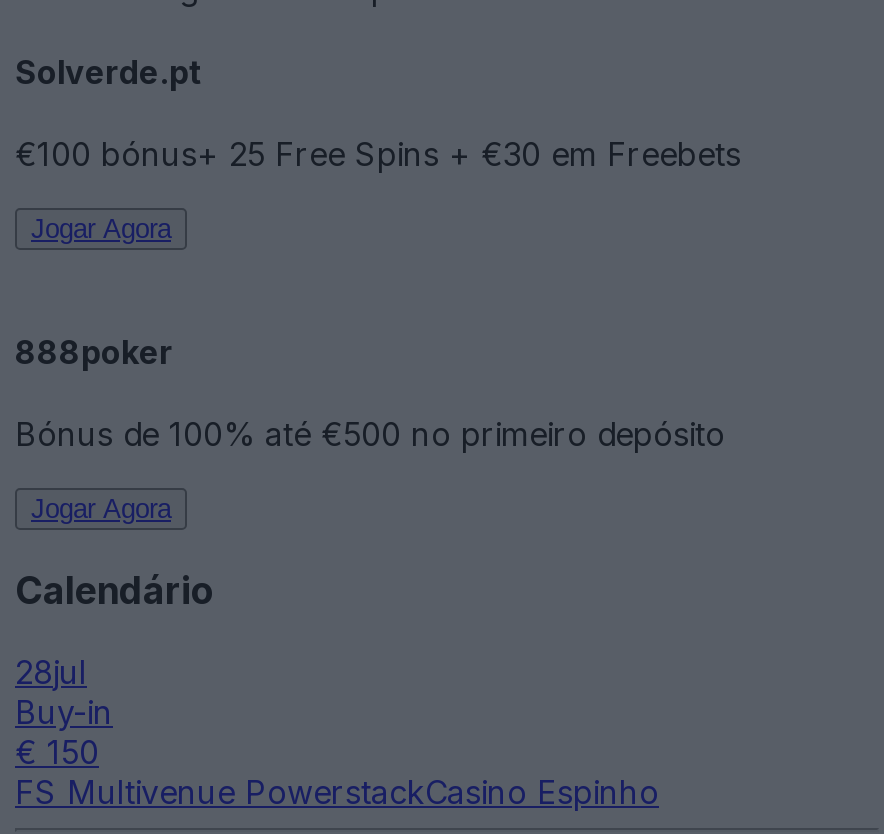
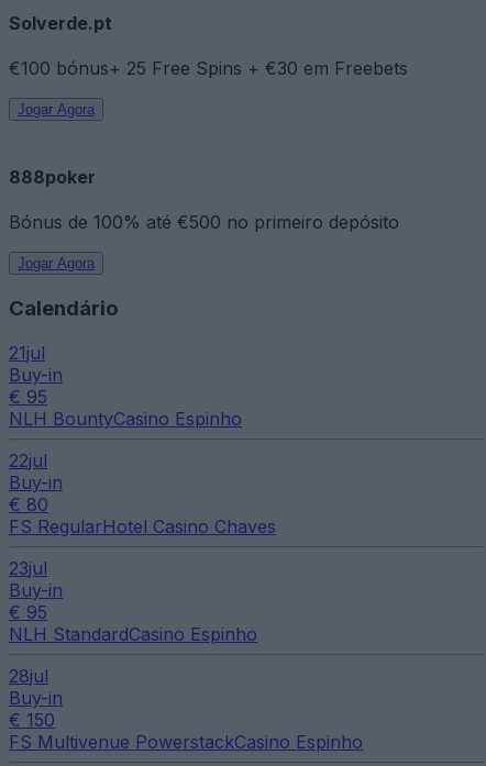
+ 21jul
+ Buy-in
+ € 95
+ NLH BountyCasino Espinho
+ 22jul
+ Buy-in
+ € 80
+ FS RegularHotel Casino Chaves
+ 23jul
+ Buy-in
+ € 95
+ NLH StandardCasino Espinho
